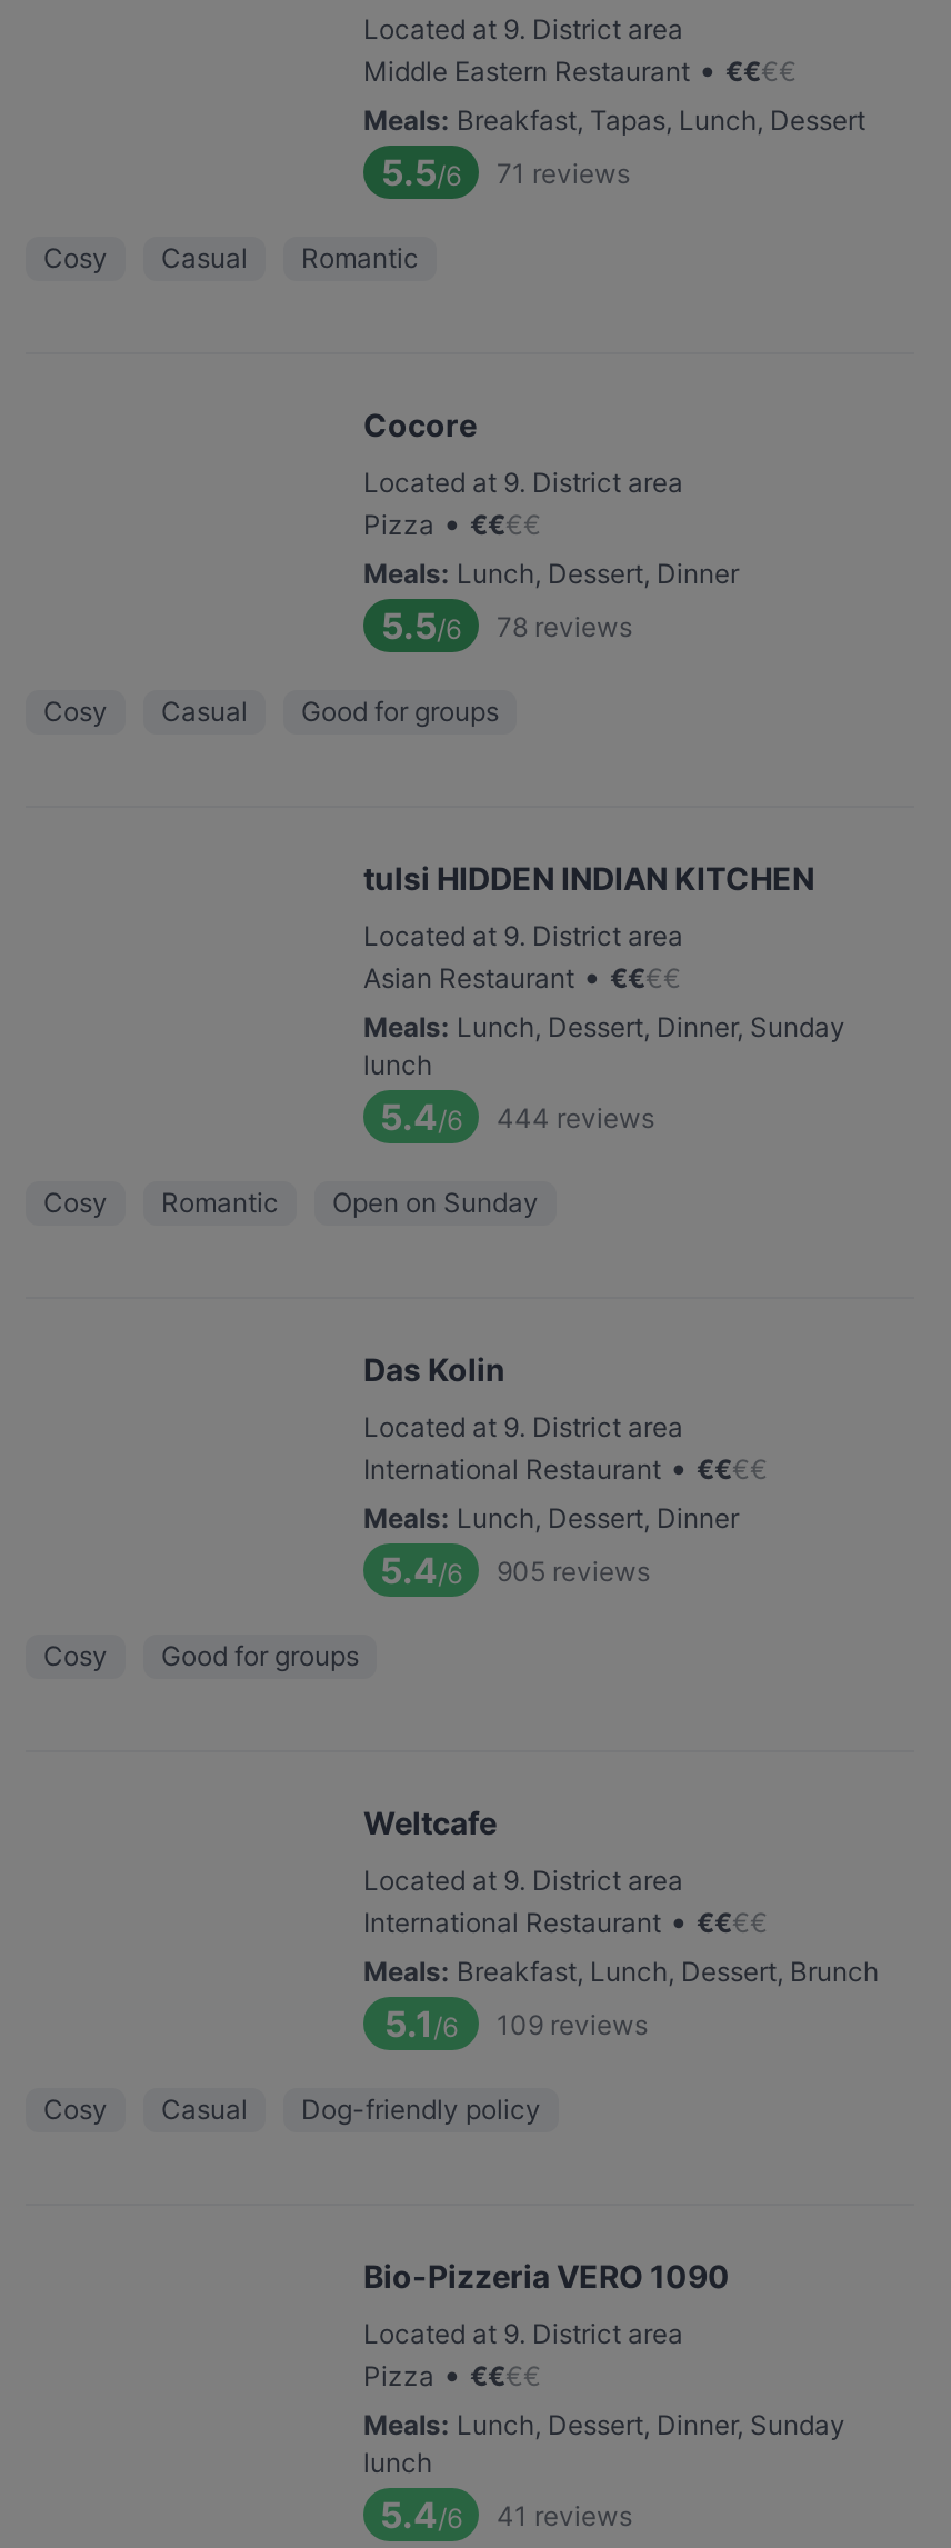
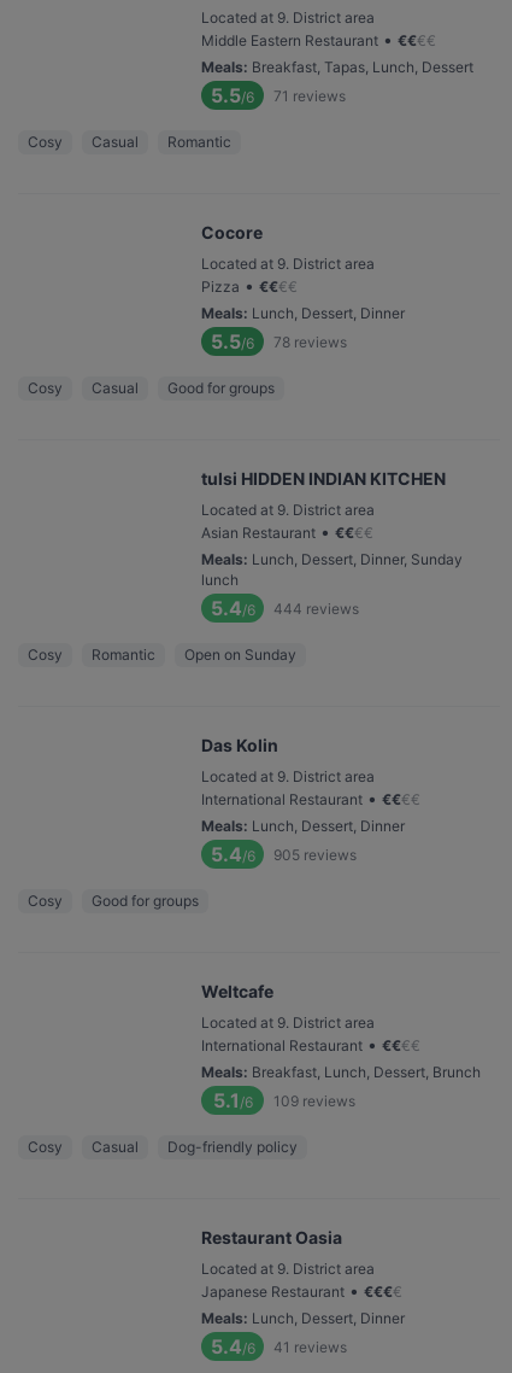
- Bio-Pizzeria VERO 1090
+ Restaurant Oasia

- Pizza • €€€€
- Meals: Lunch, Dessert, Dinner, Sunday
- lunch
+ Japanese Restaurant • €€€€
+ Meals: Lunch, Dessert, Dinner
